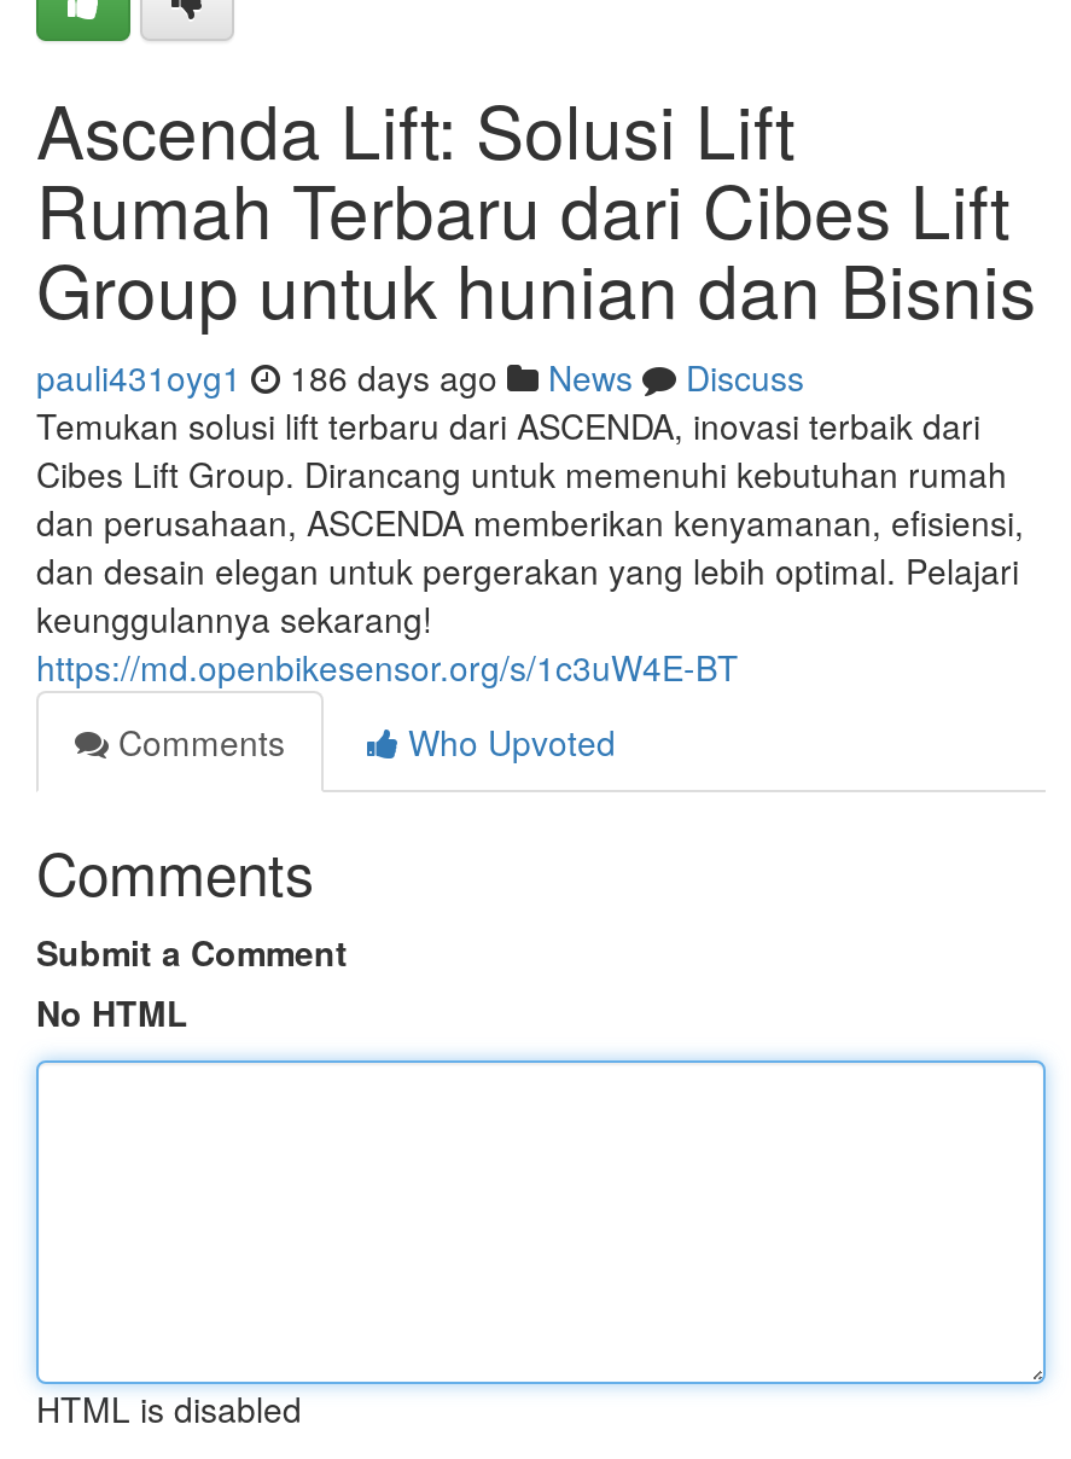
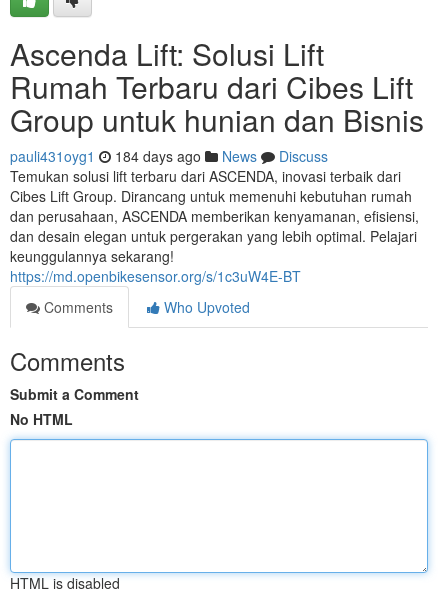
- pauli431oyg1 186 days ago News Discuss
+ pauli431oyg1 184 days ago News Discuss
